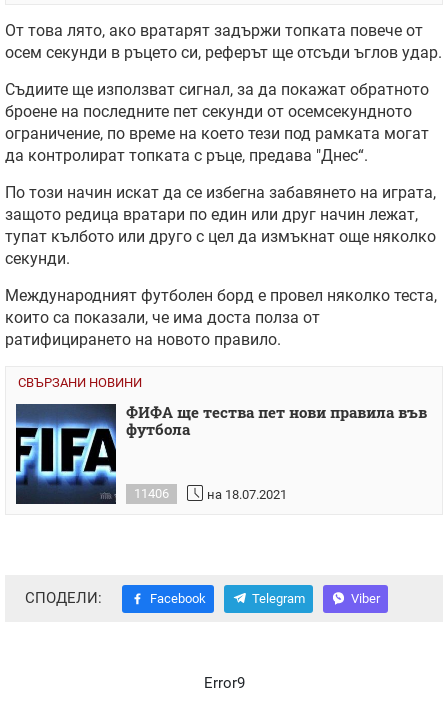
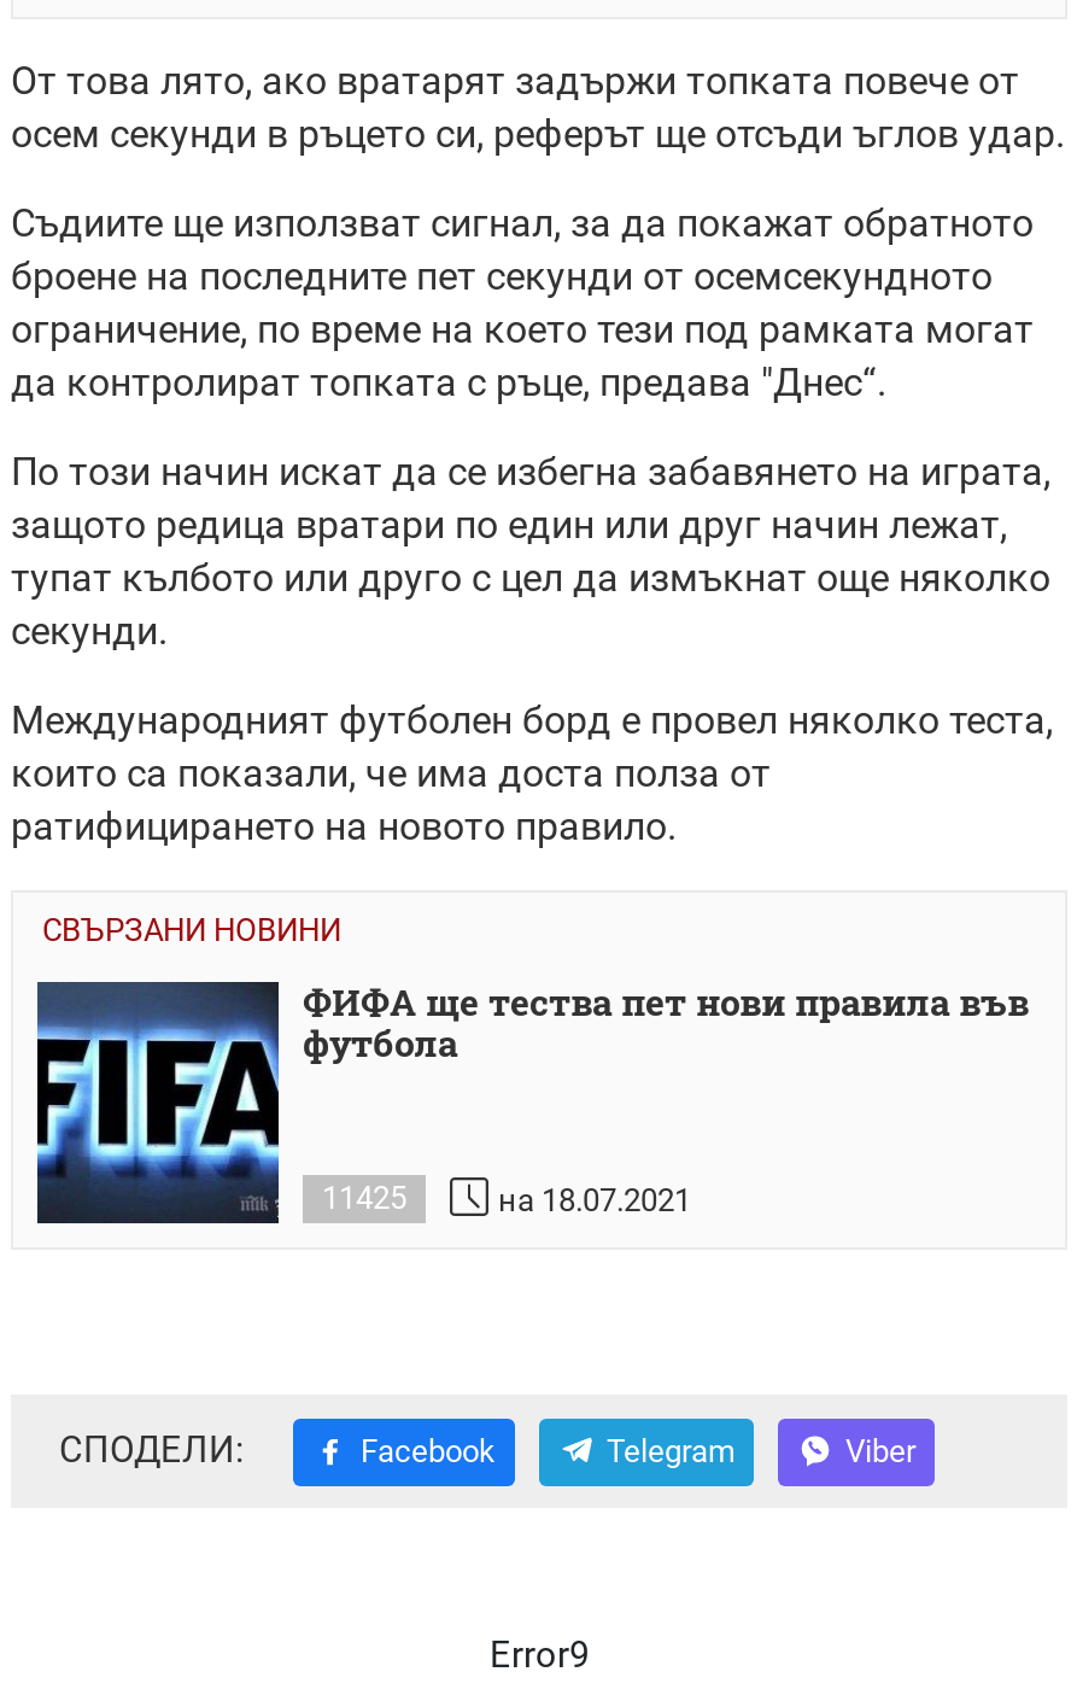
- 11406
+ 11425
